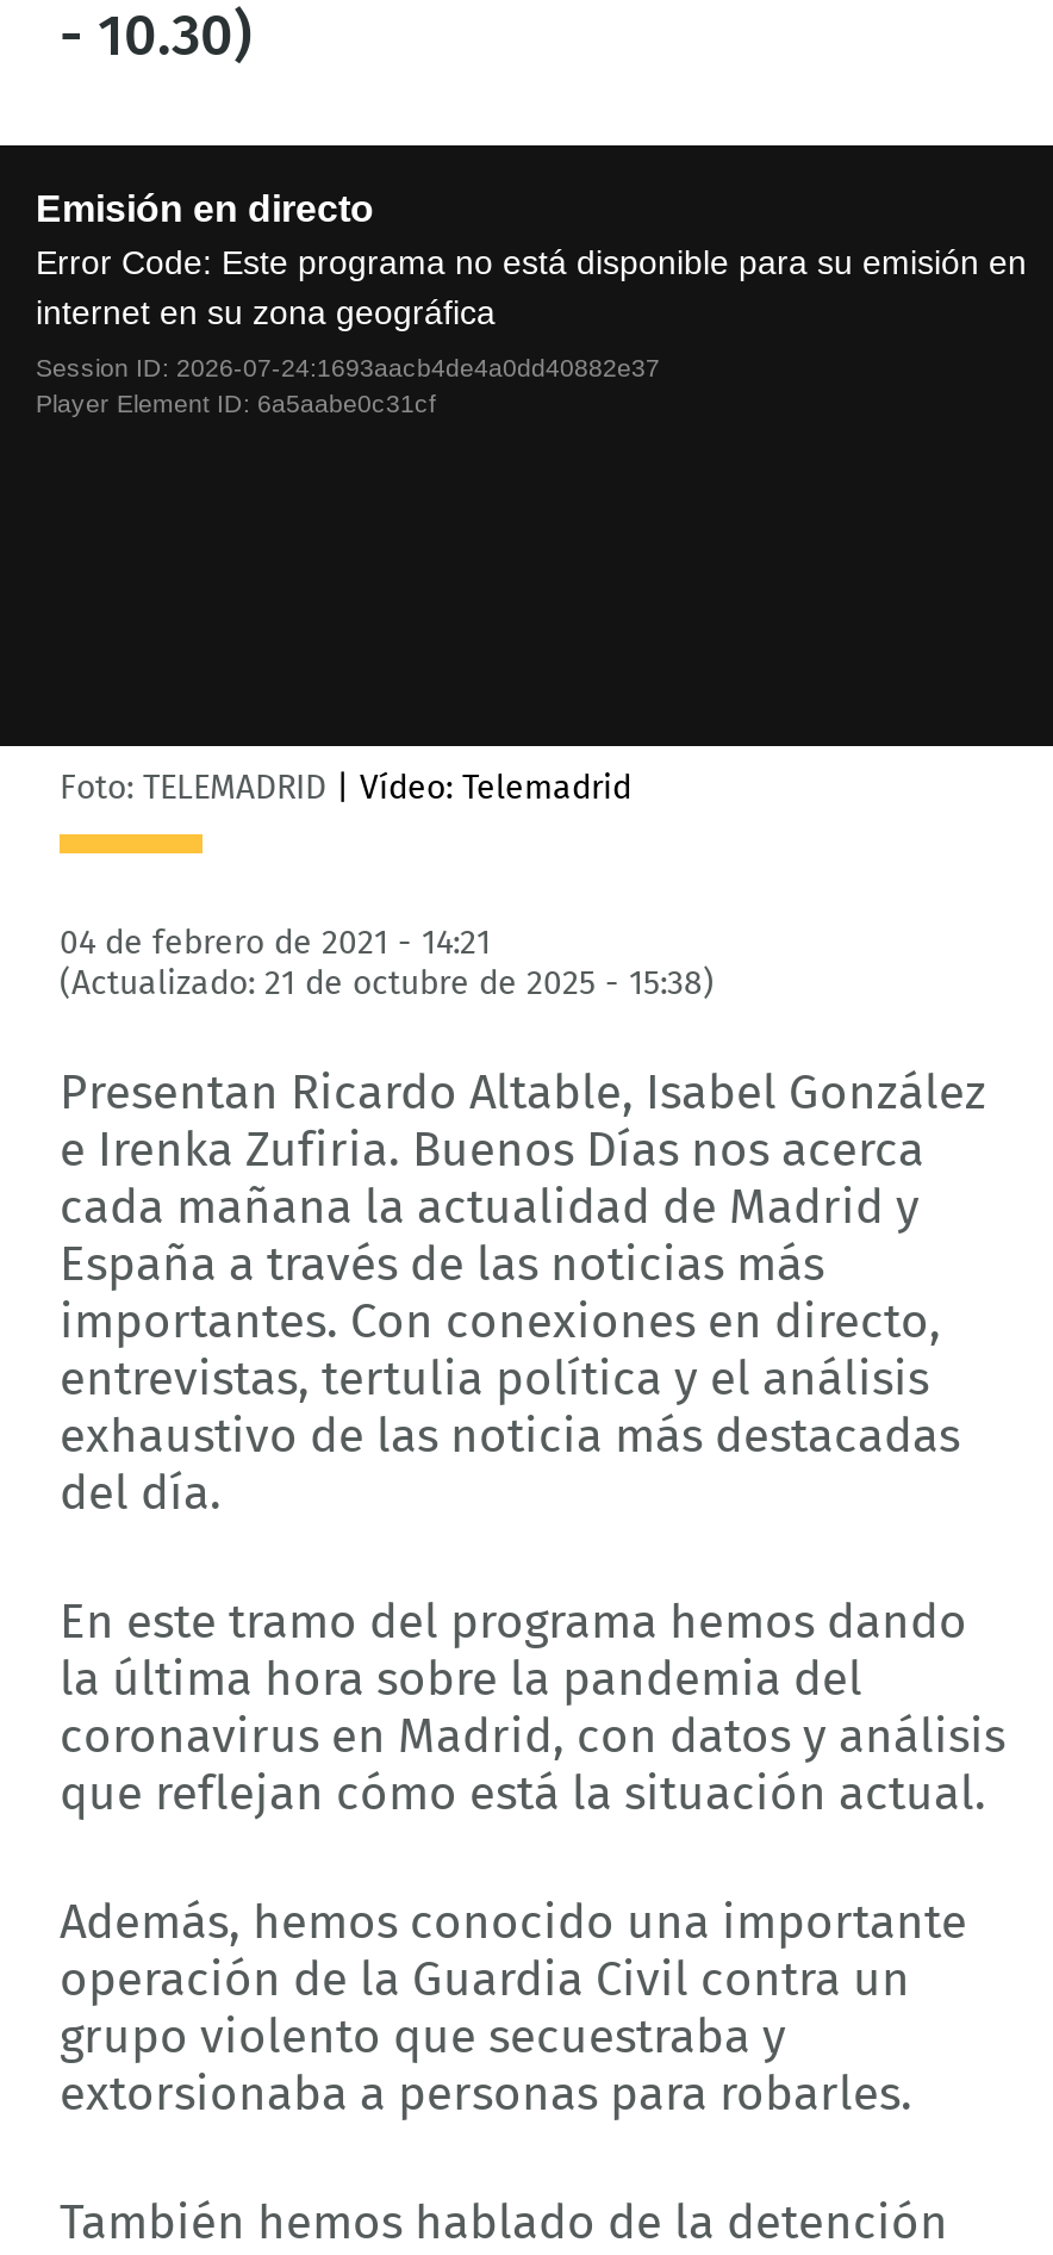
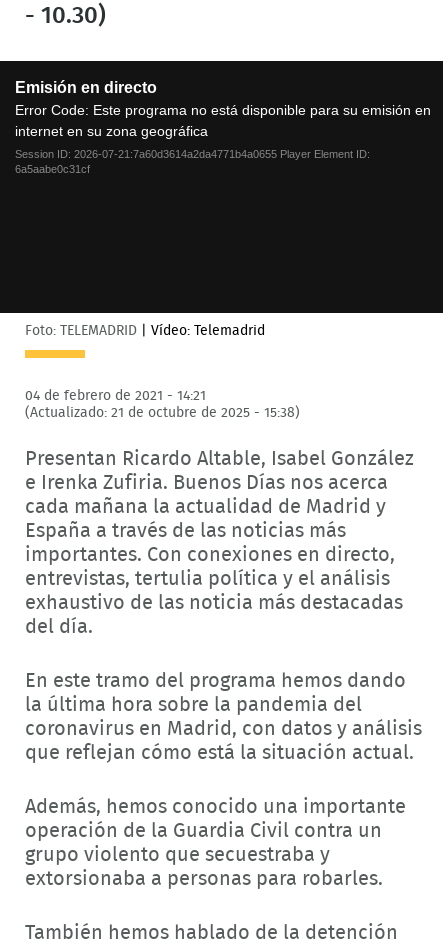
- Session ID: 2026-07-24:1693aacb4de4a0dd40882e37
- Player Element ID: 6a5aabe0c31cf
+ Session ID: 2026-07-21:7a60d3614a2da4771b4a0655 Player Element ID:
+ 6a5aabe0c31cf
